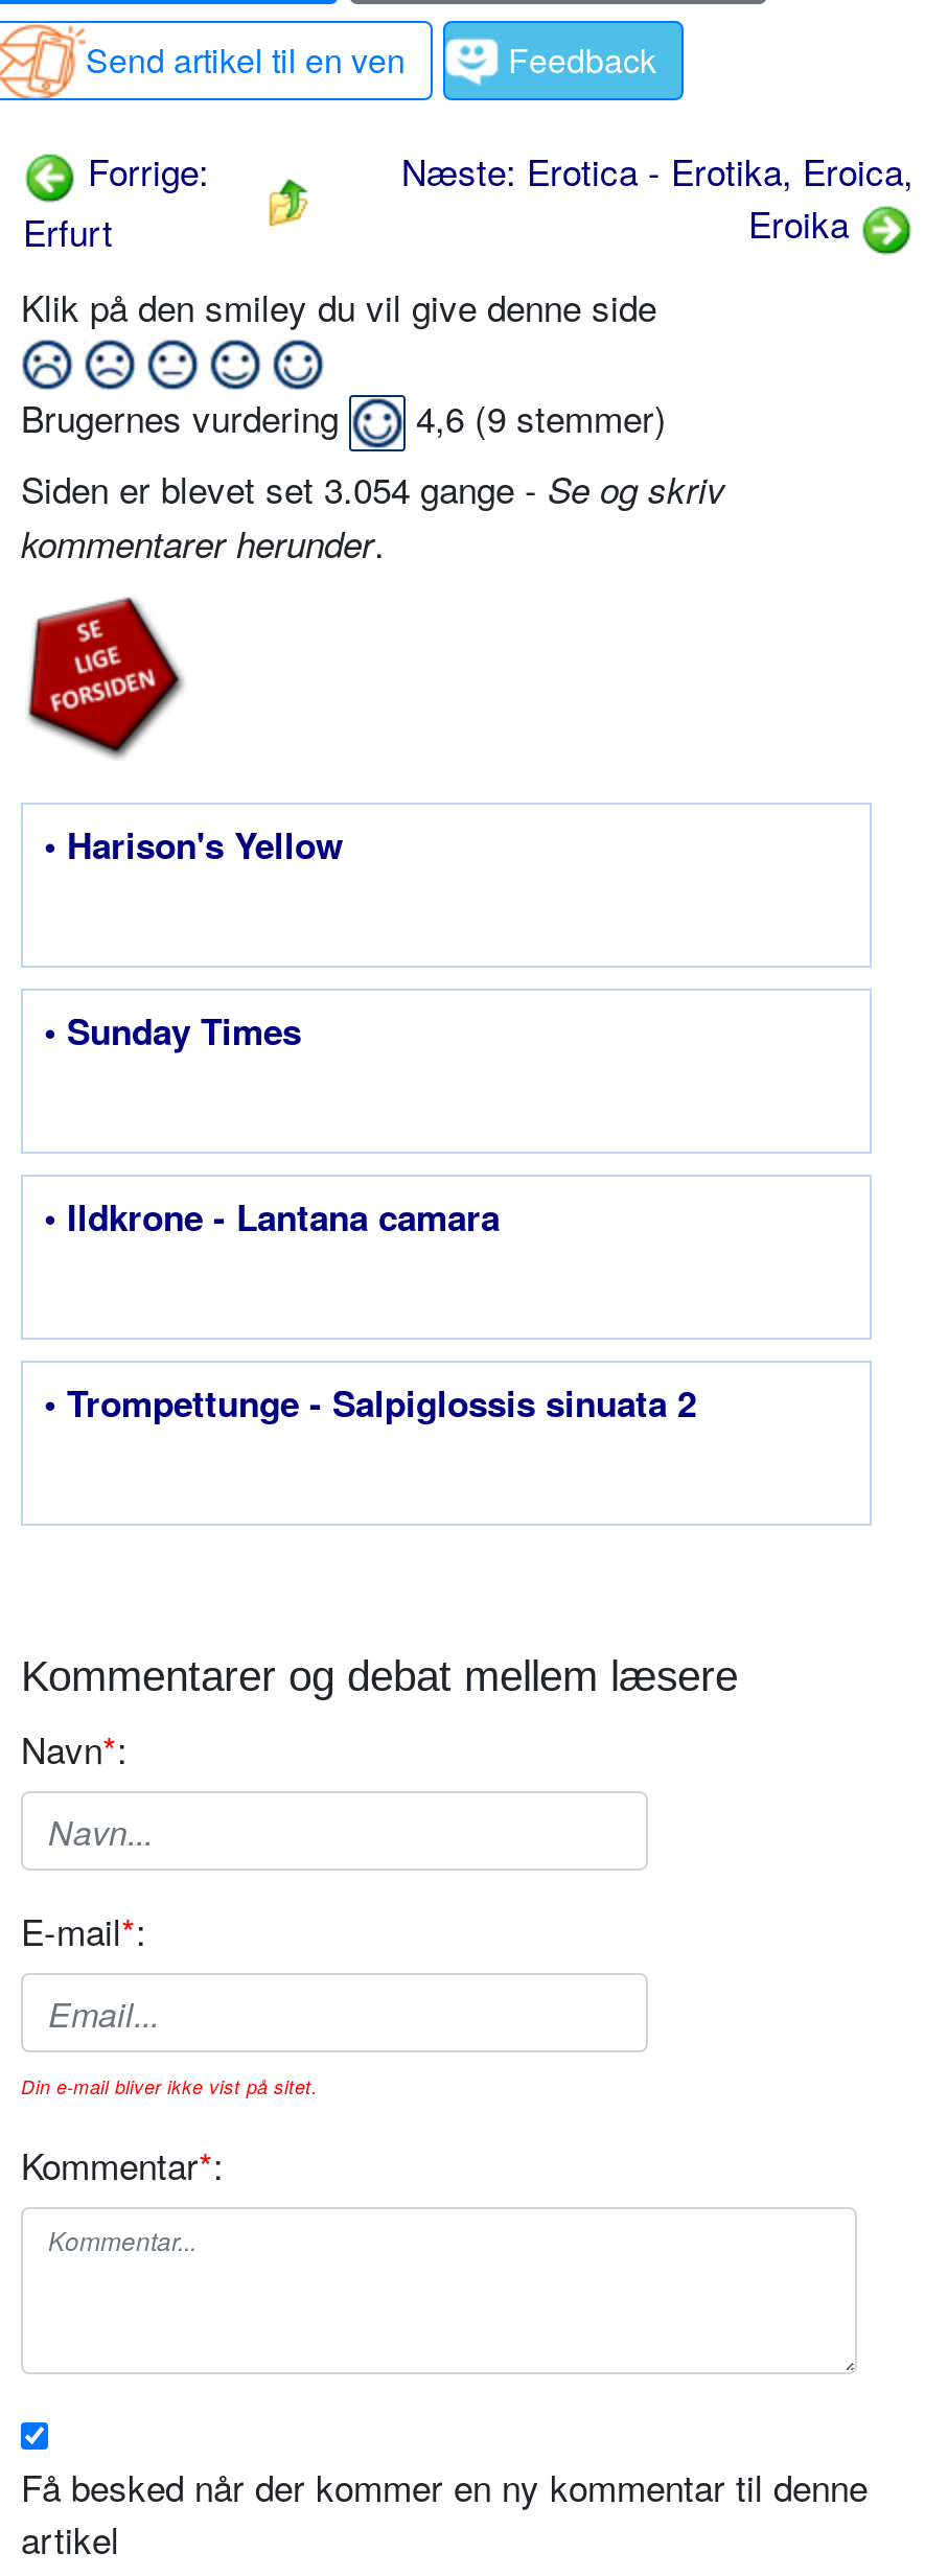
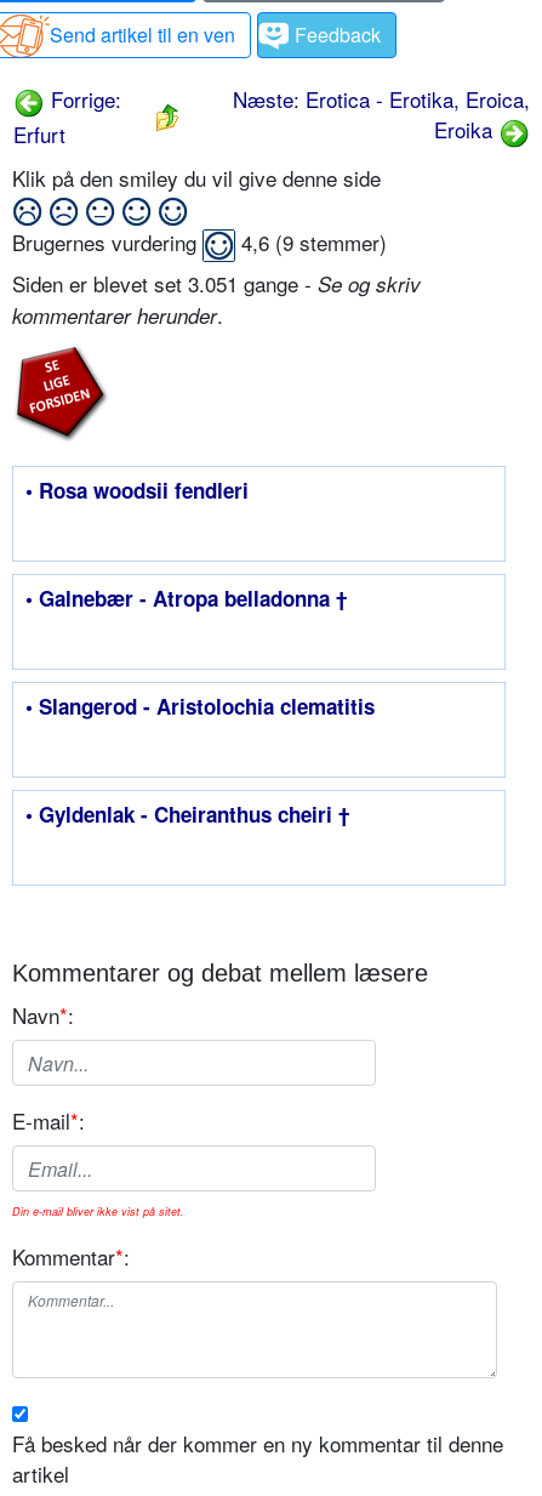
- Siden er blevet set 3.054 gange - Se og skriv
+ Siden er blevet set 3.051 gange - Se og skriv

- • Harison's Yellow
+ • Rosa woodsii fendleri

- • Sunday Times
+ • Galnebær - Atropa belladonna †

- • Ildkrone - Lantana camara
+ • Slangerod - Aristolochia clematitis

- • Trompettunge - Salpiglossis sinuata 2
+ • Gyldenlak - Cheiranthus cheiri †
